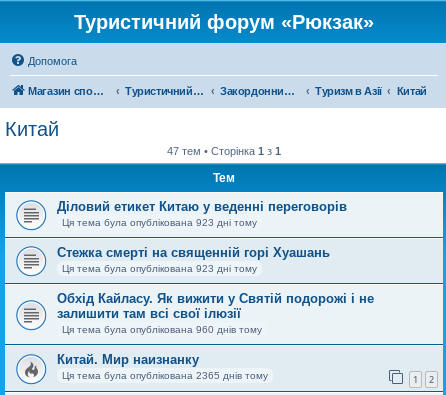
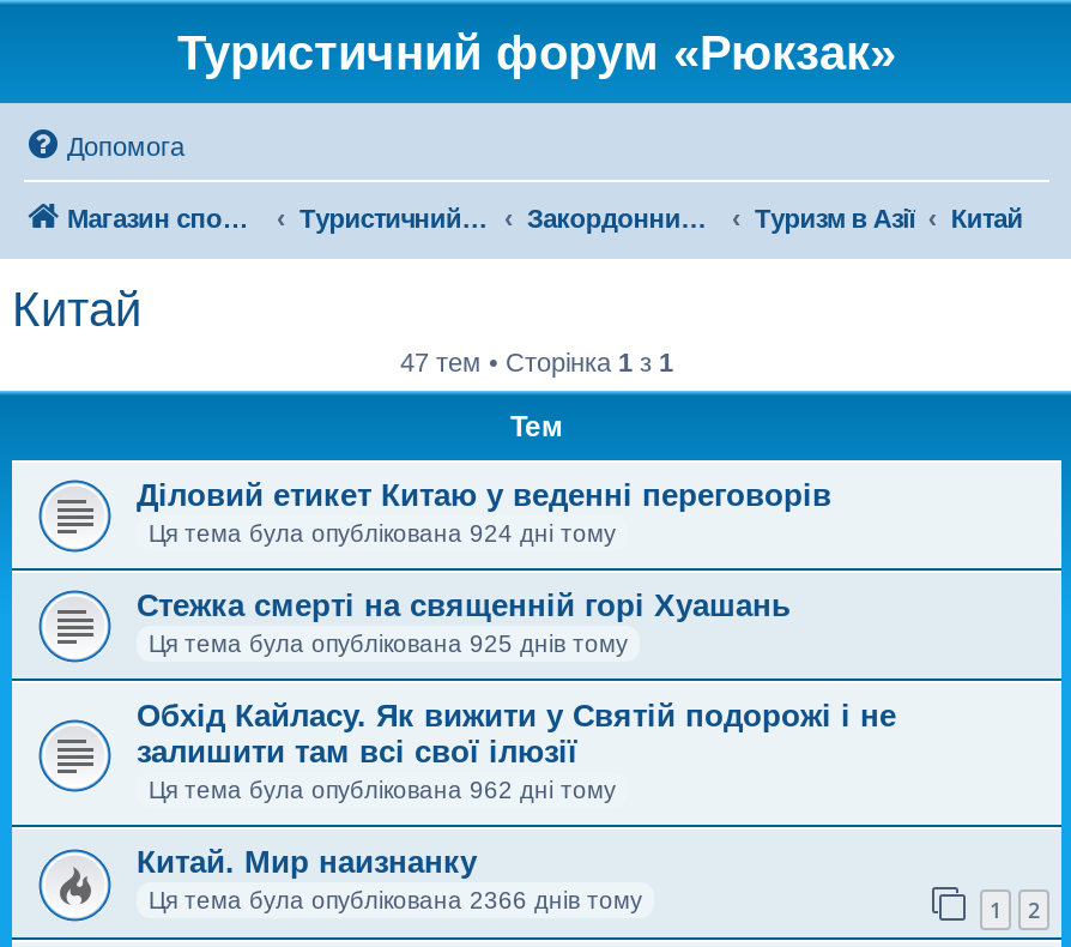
- Ця тема була опублікована 923 дні тому
+ Ця тема була опублікована 924 дні тому

- Ця тема була опублікована 923 дні тому
+ Ця тема була опублікована 925 днів тому

- Ця тема була опублікована 960 днів тому
+ Ця тема була опублікована 962 дні тому

- Ця тема була опублікована 2365 днів тому
+ Ця тема була опублікована 2366 днів тому
